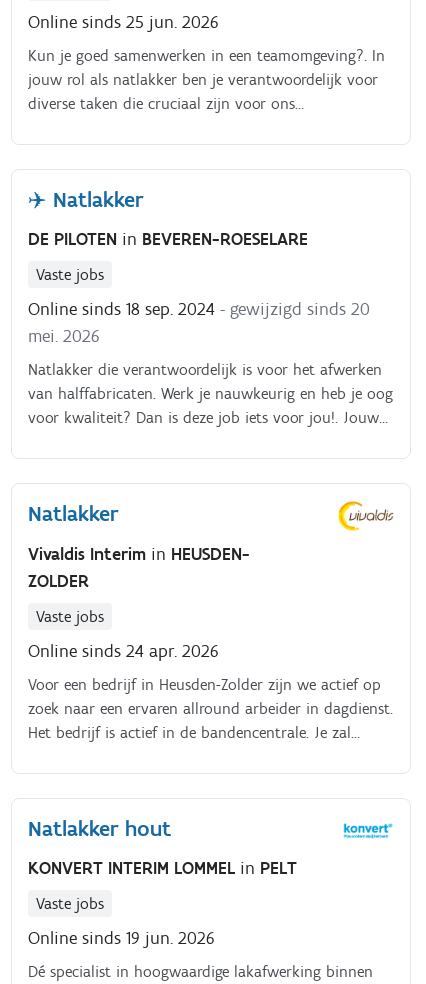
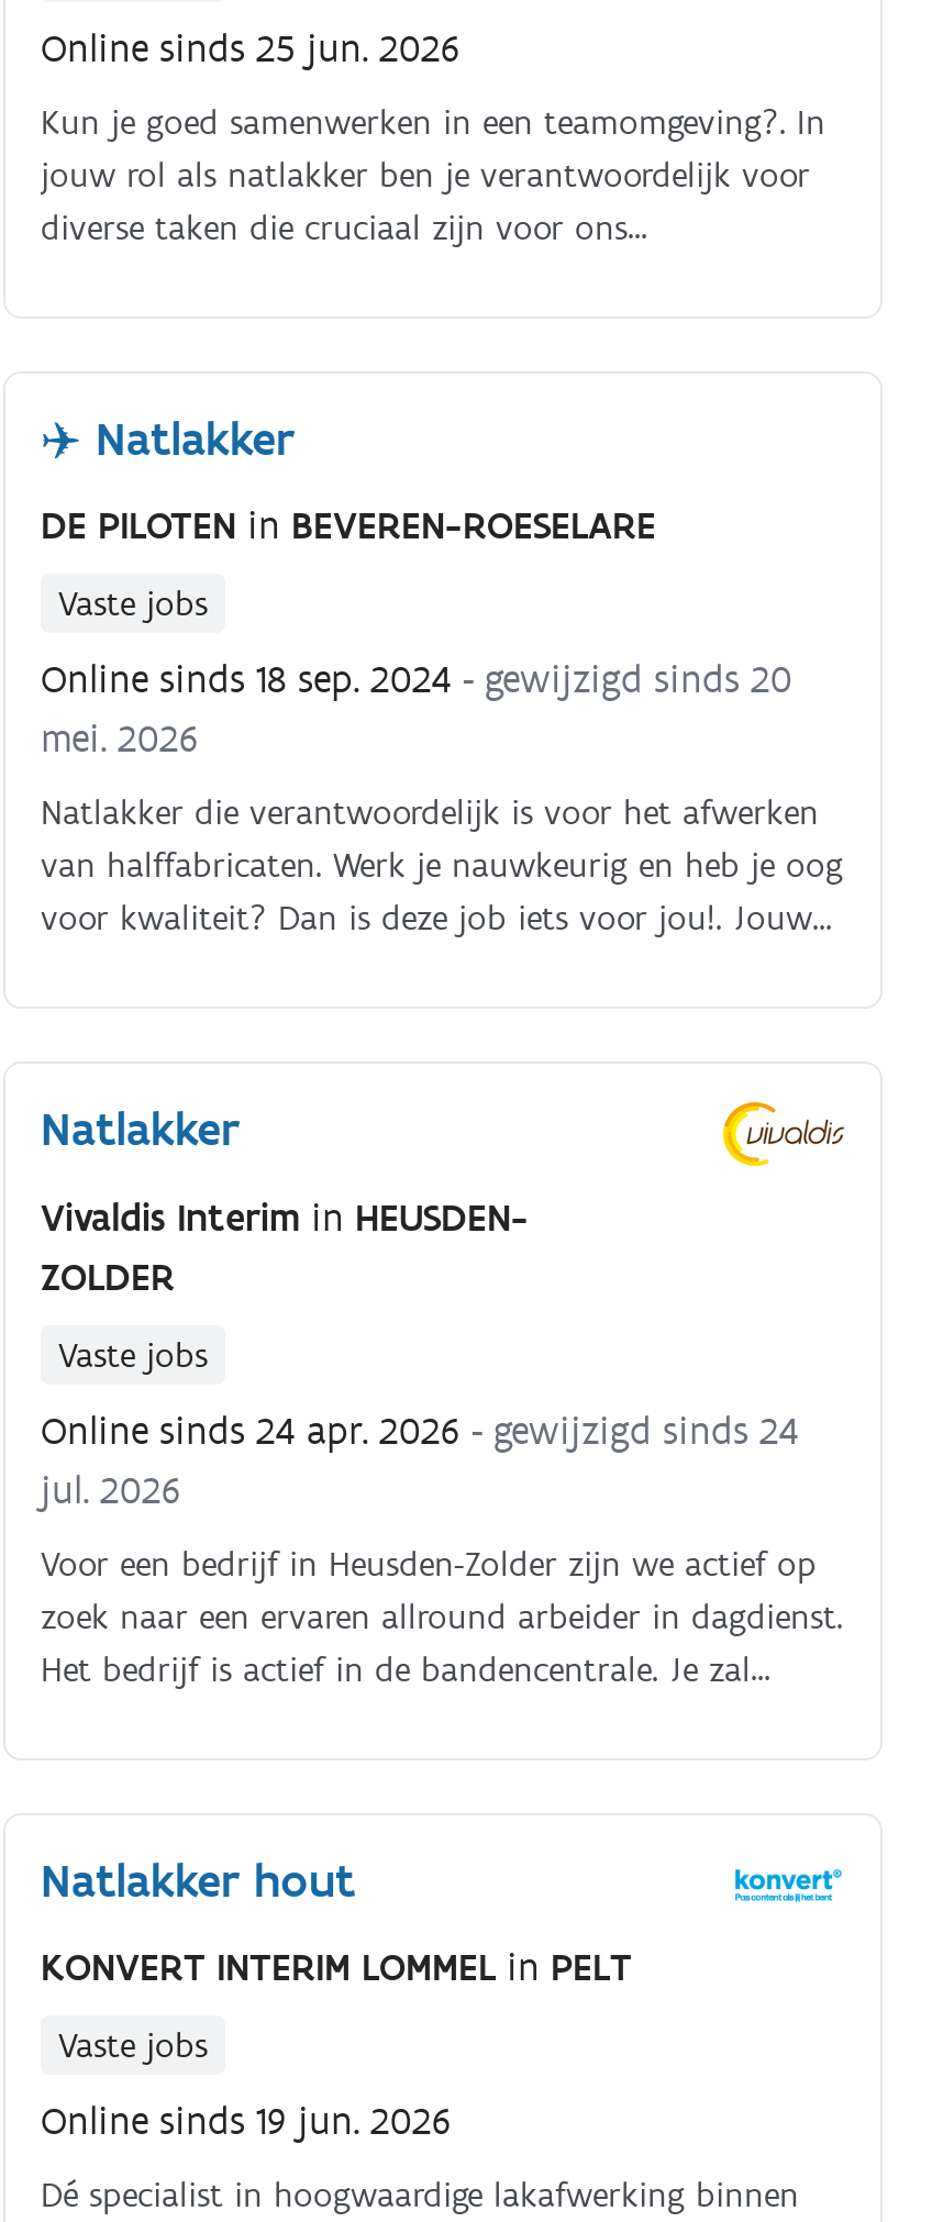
- Online sinds 24 apr. 2026
+ Online sinds 24 apr. 2026 - gewijzigd sinds 24
+ jul. 2026
